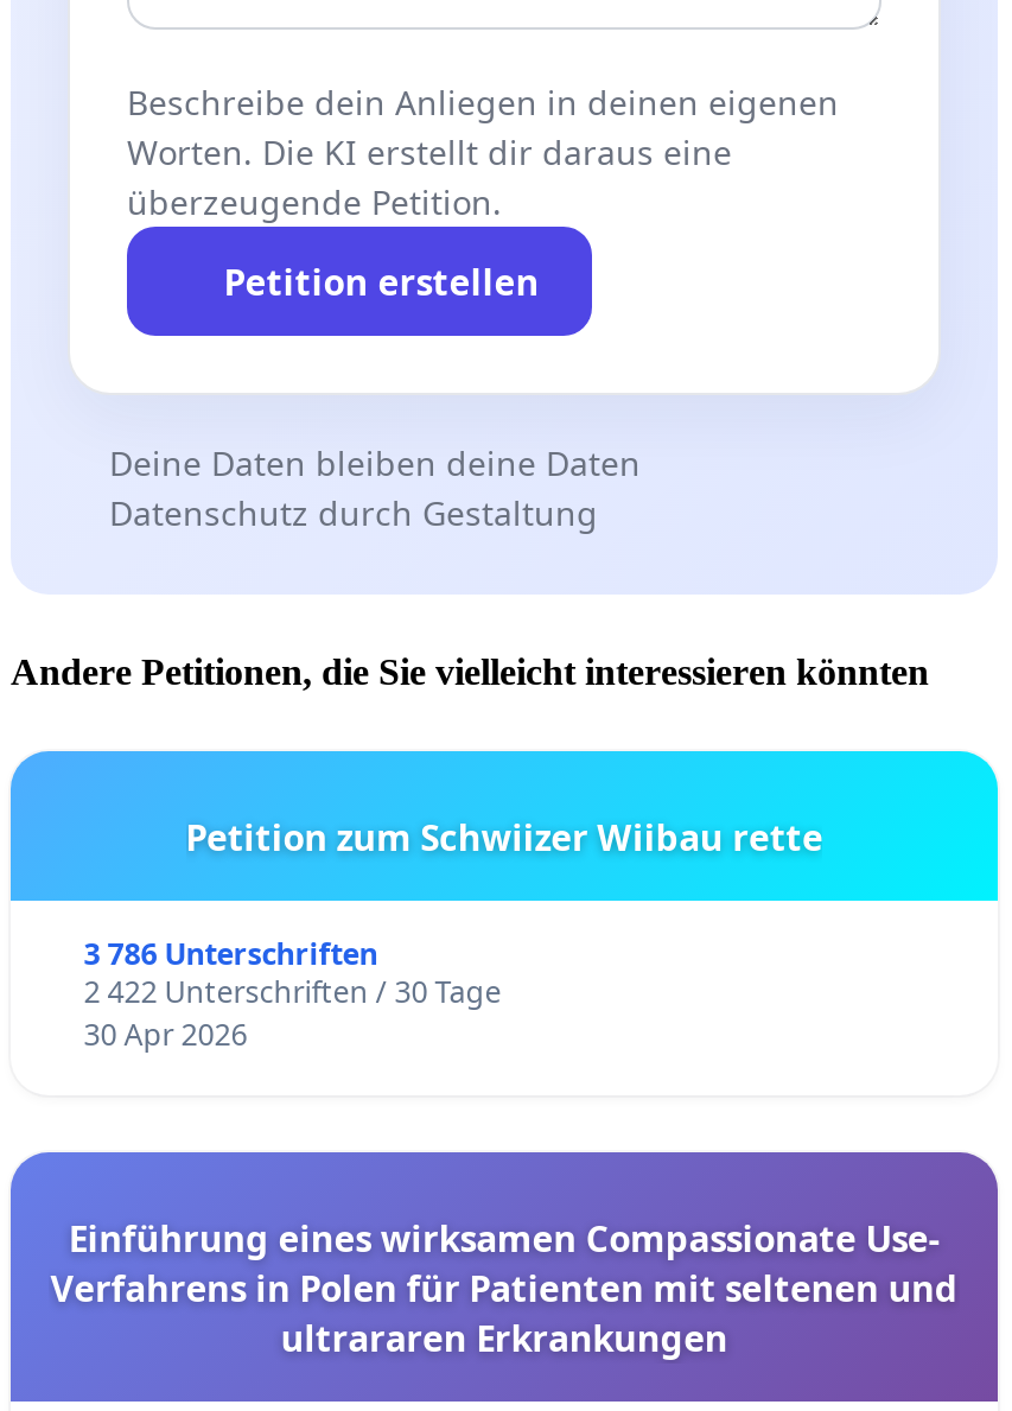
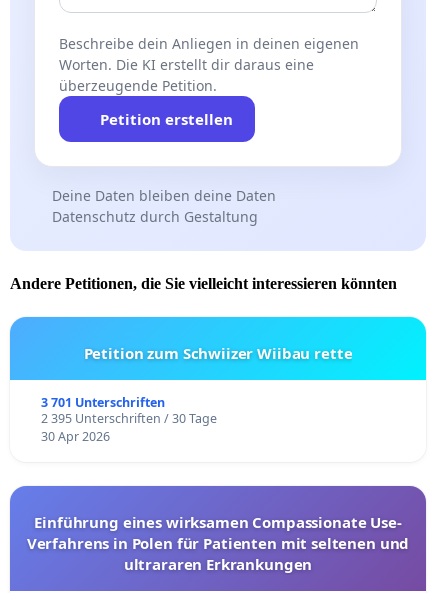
- 3 786 Unterschriften
+ 3 701 Unterschriften

- 2 422 Unterschriften / 30 Tage
+ 2 395 Unterschriften / 30 Tage
